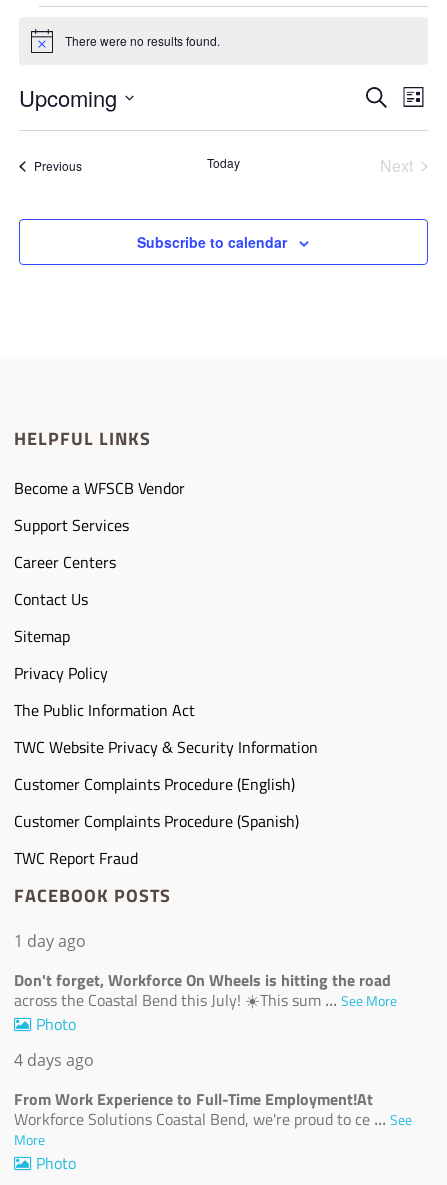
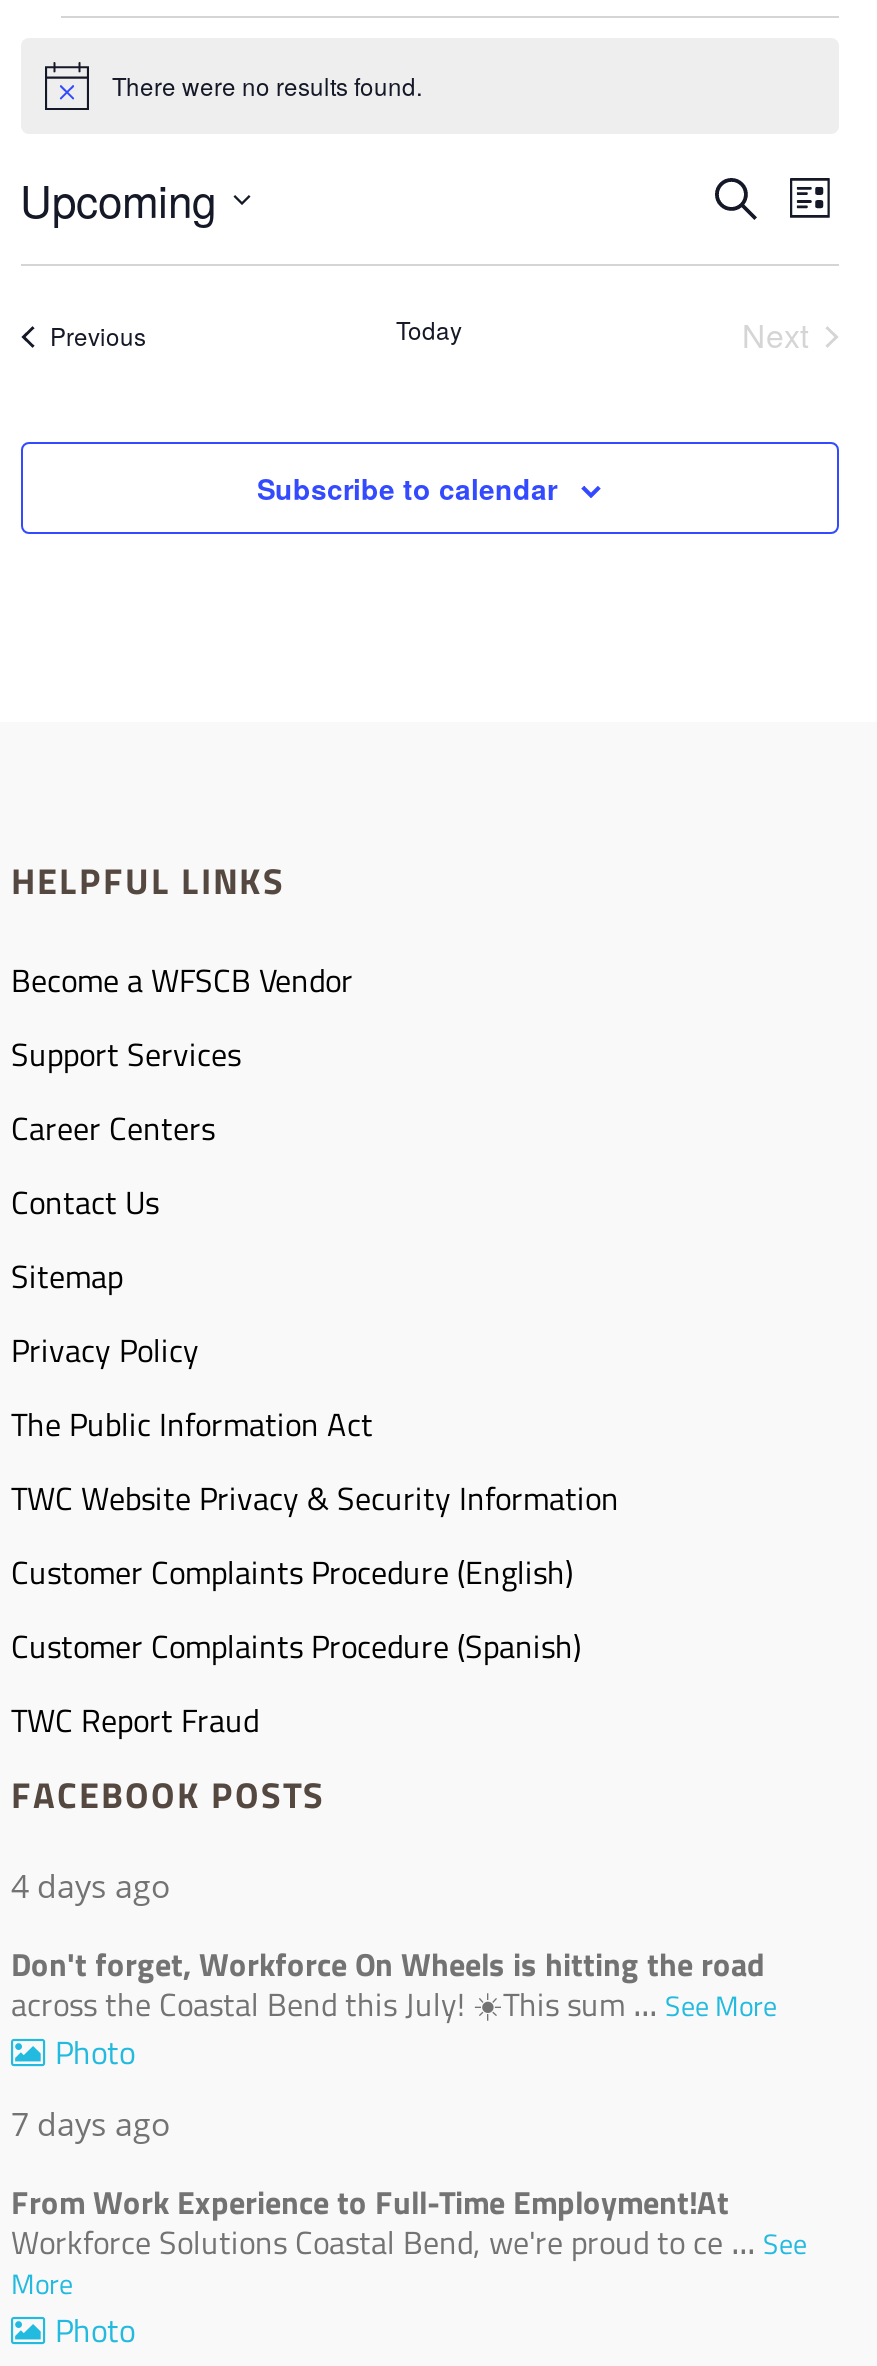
- 1 day ago
+ 4 days ago

- 4 days ago
+ 7 days ago
